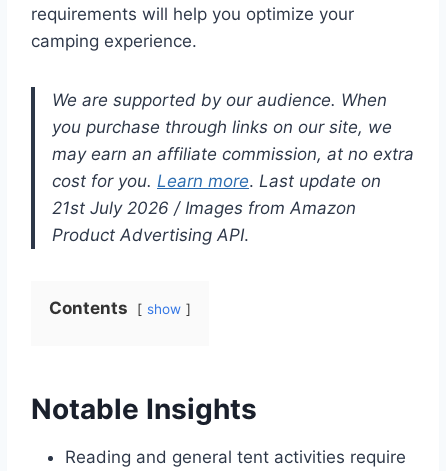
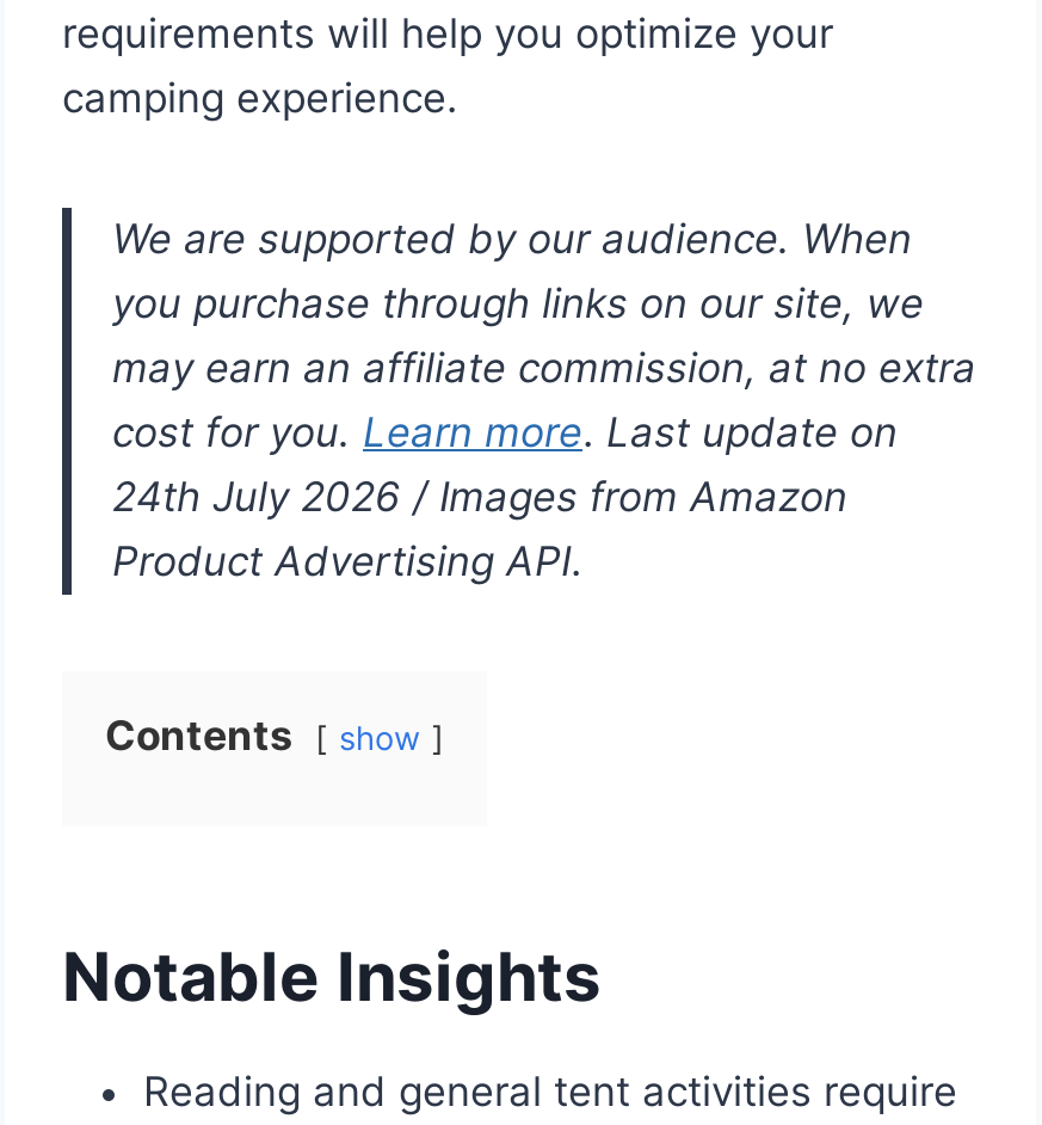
- 21st July 2026 / Images from Amazon
+ 24th July 2026 / Images from Amazon
